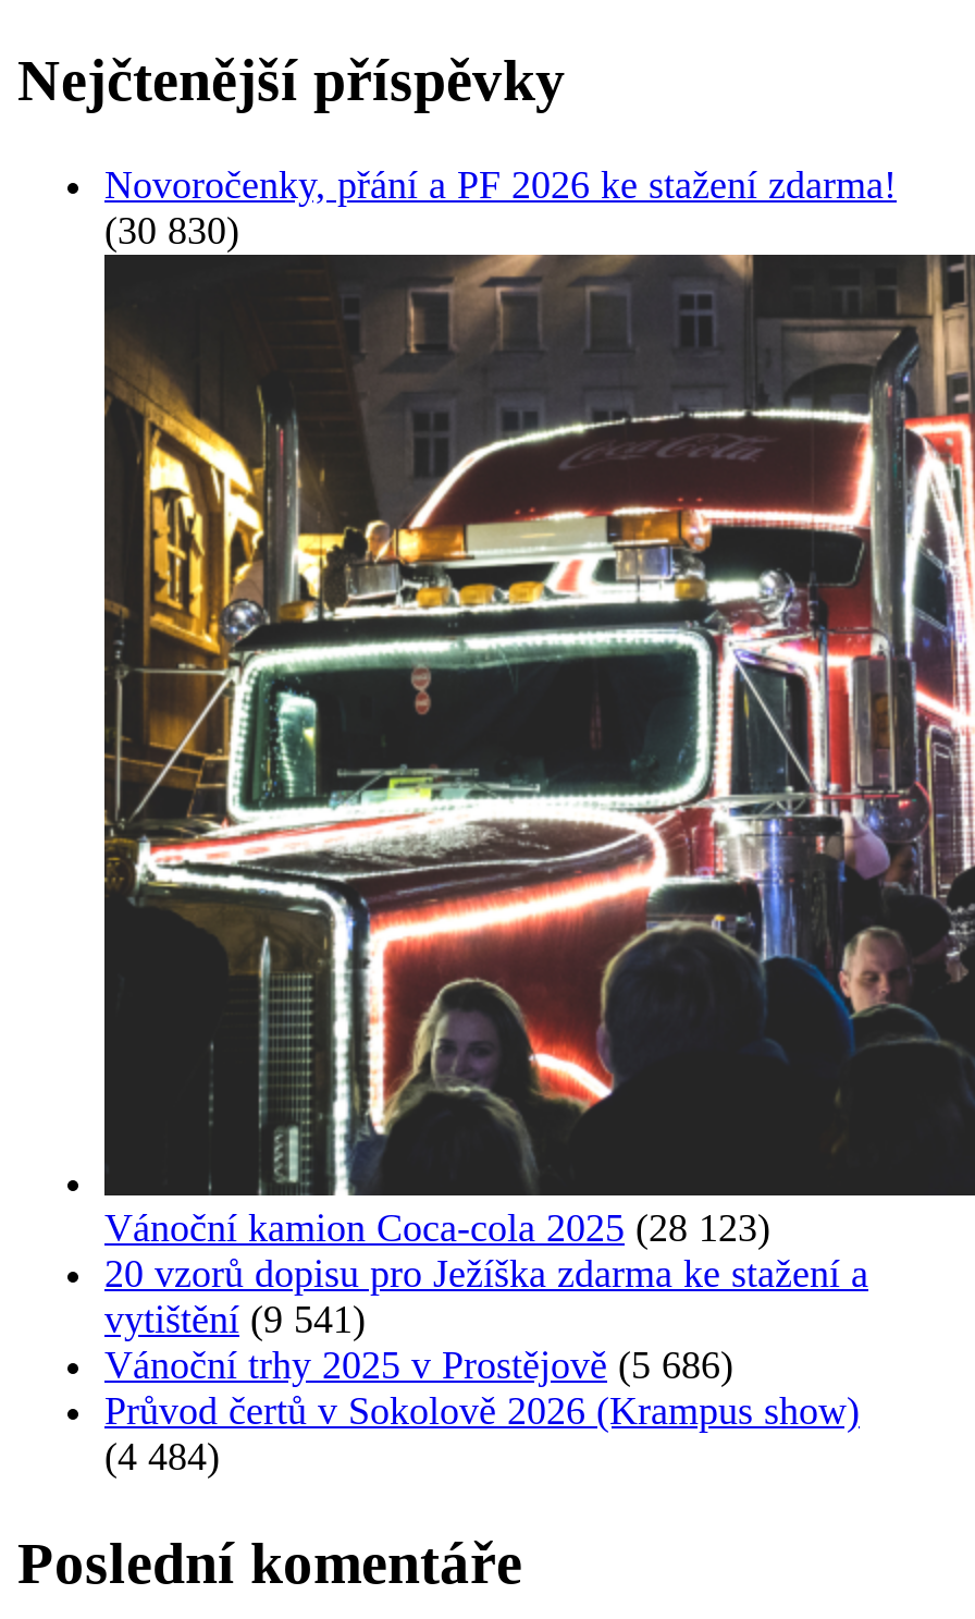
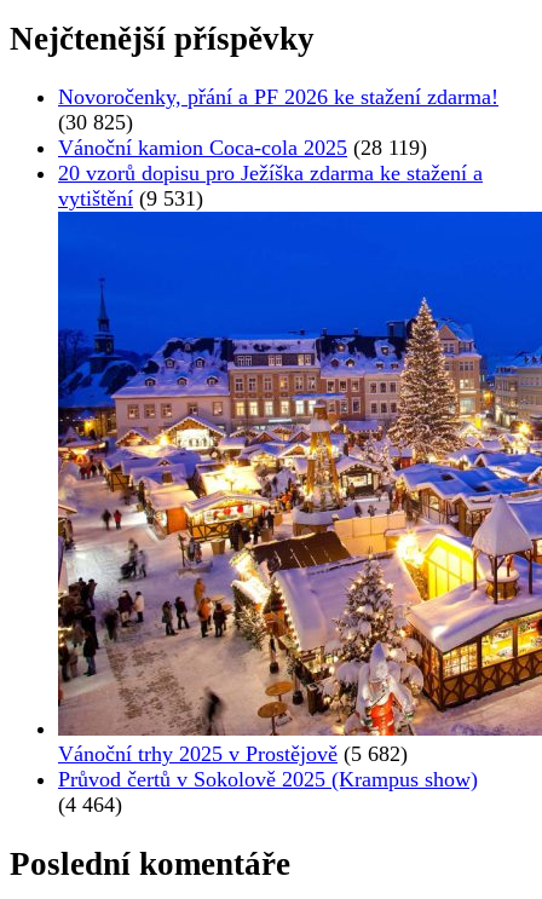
- (30 830)
+ (30 825)

- [image]
+ [image]

- Vánoční kamion Coca-cola 2025 (28 123)
+ Vánoční kamion Coca-cola 2025 (28 119)

moved up: 20 vzorů dopisu pro Ježíška zdarma ke stažení a

- vytištění (9 541)
+ vytištění (9 531)

- Vánoční trhy 2025 v Prostějově (5 686)
+ Vánoční trhy 2025 v Prostějově (5 682)

- Průvod čertů v Sokolově 2026 (Krampus show)
+ Průvod čertů v Sokolově 2025 (Krampus show)

- (4 484)
+ (4 464)
